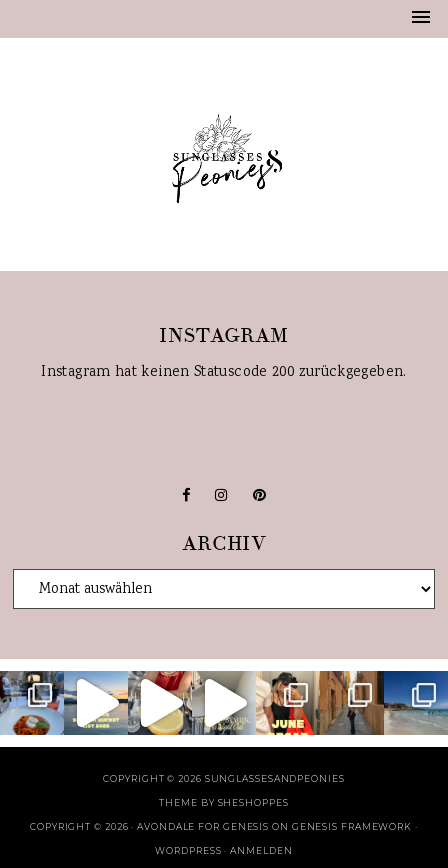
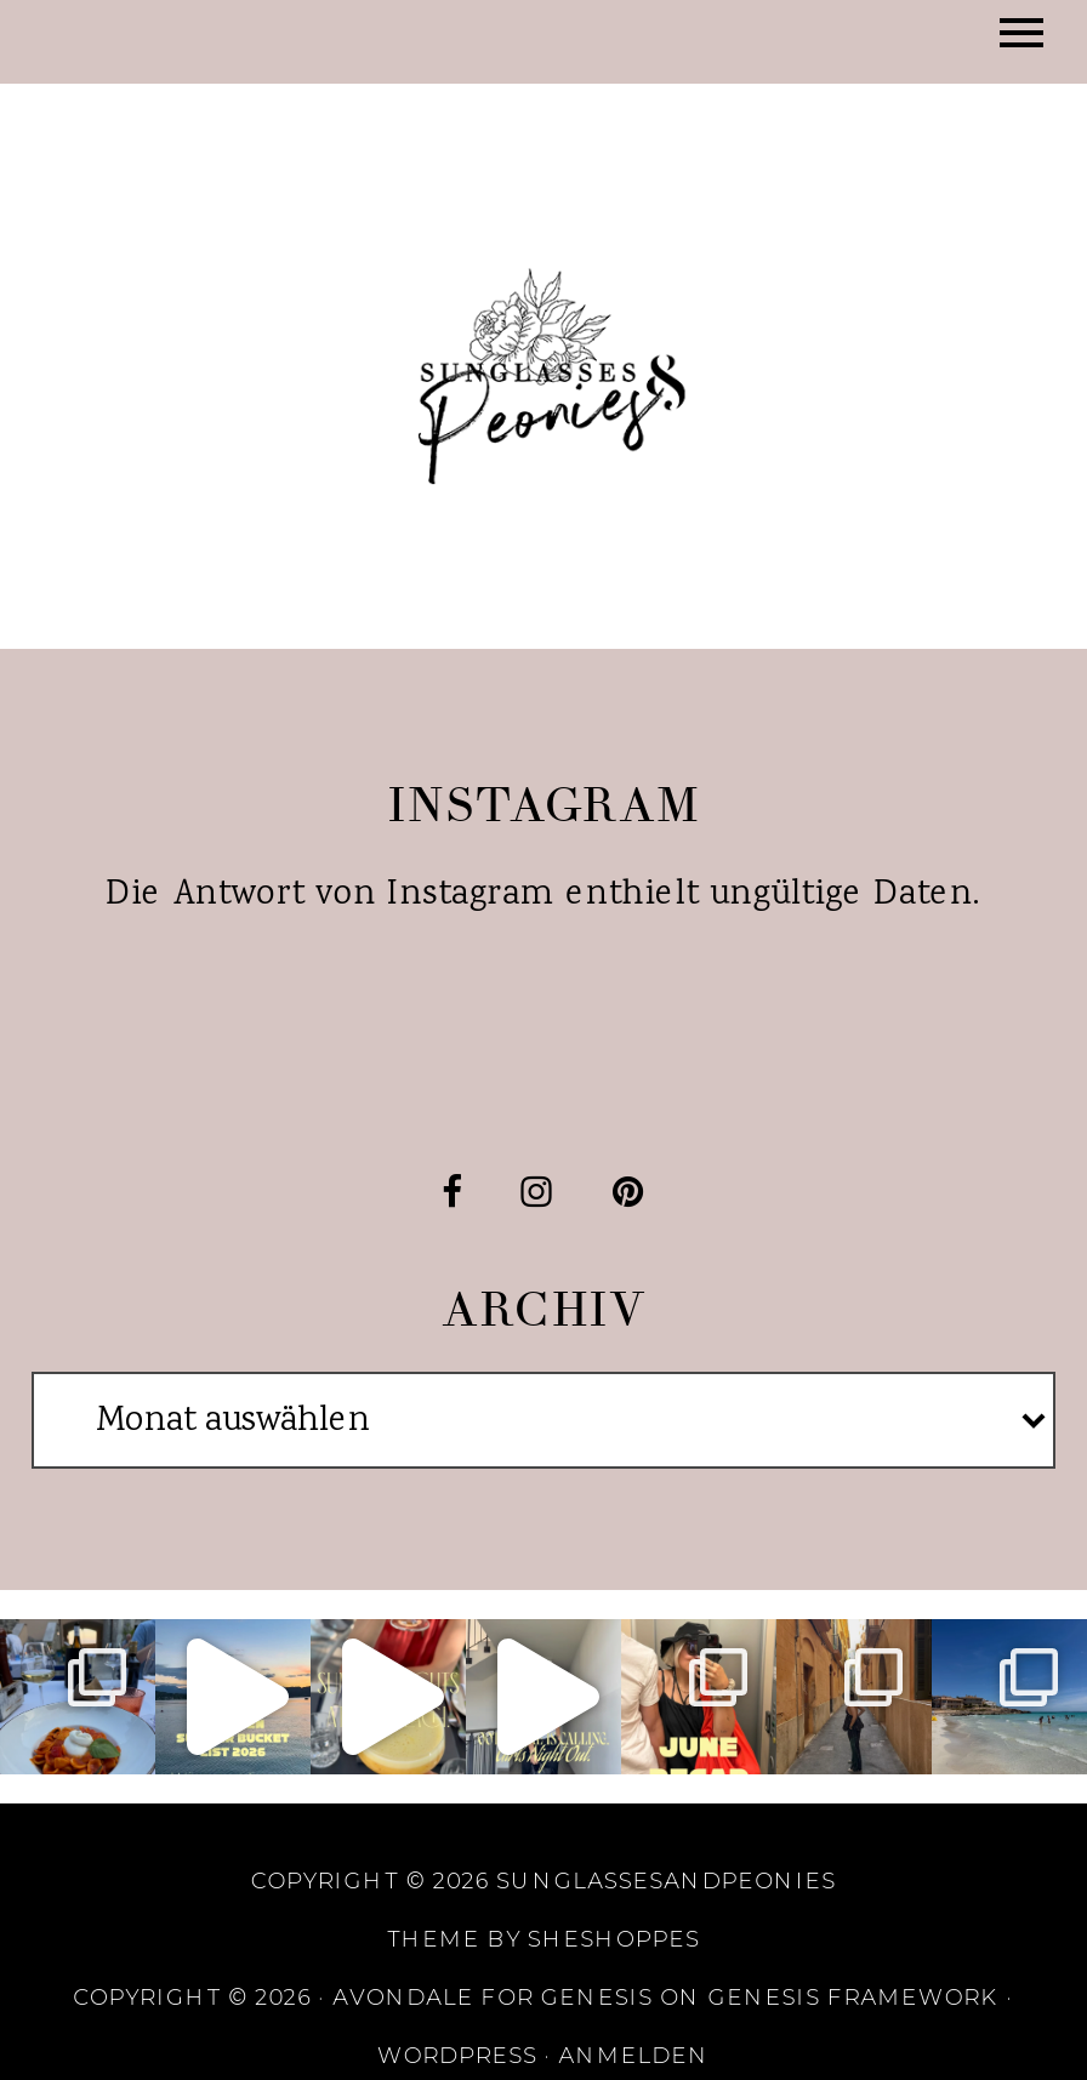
- Instagram hat keinen Statuscode 200 zurückgegeben.
+ Die Antwort von Instagram enthielt ungültige Daten.
